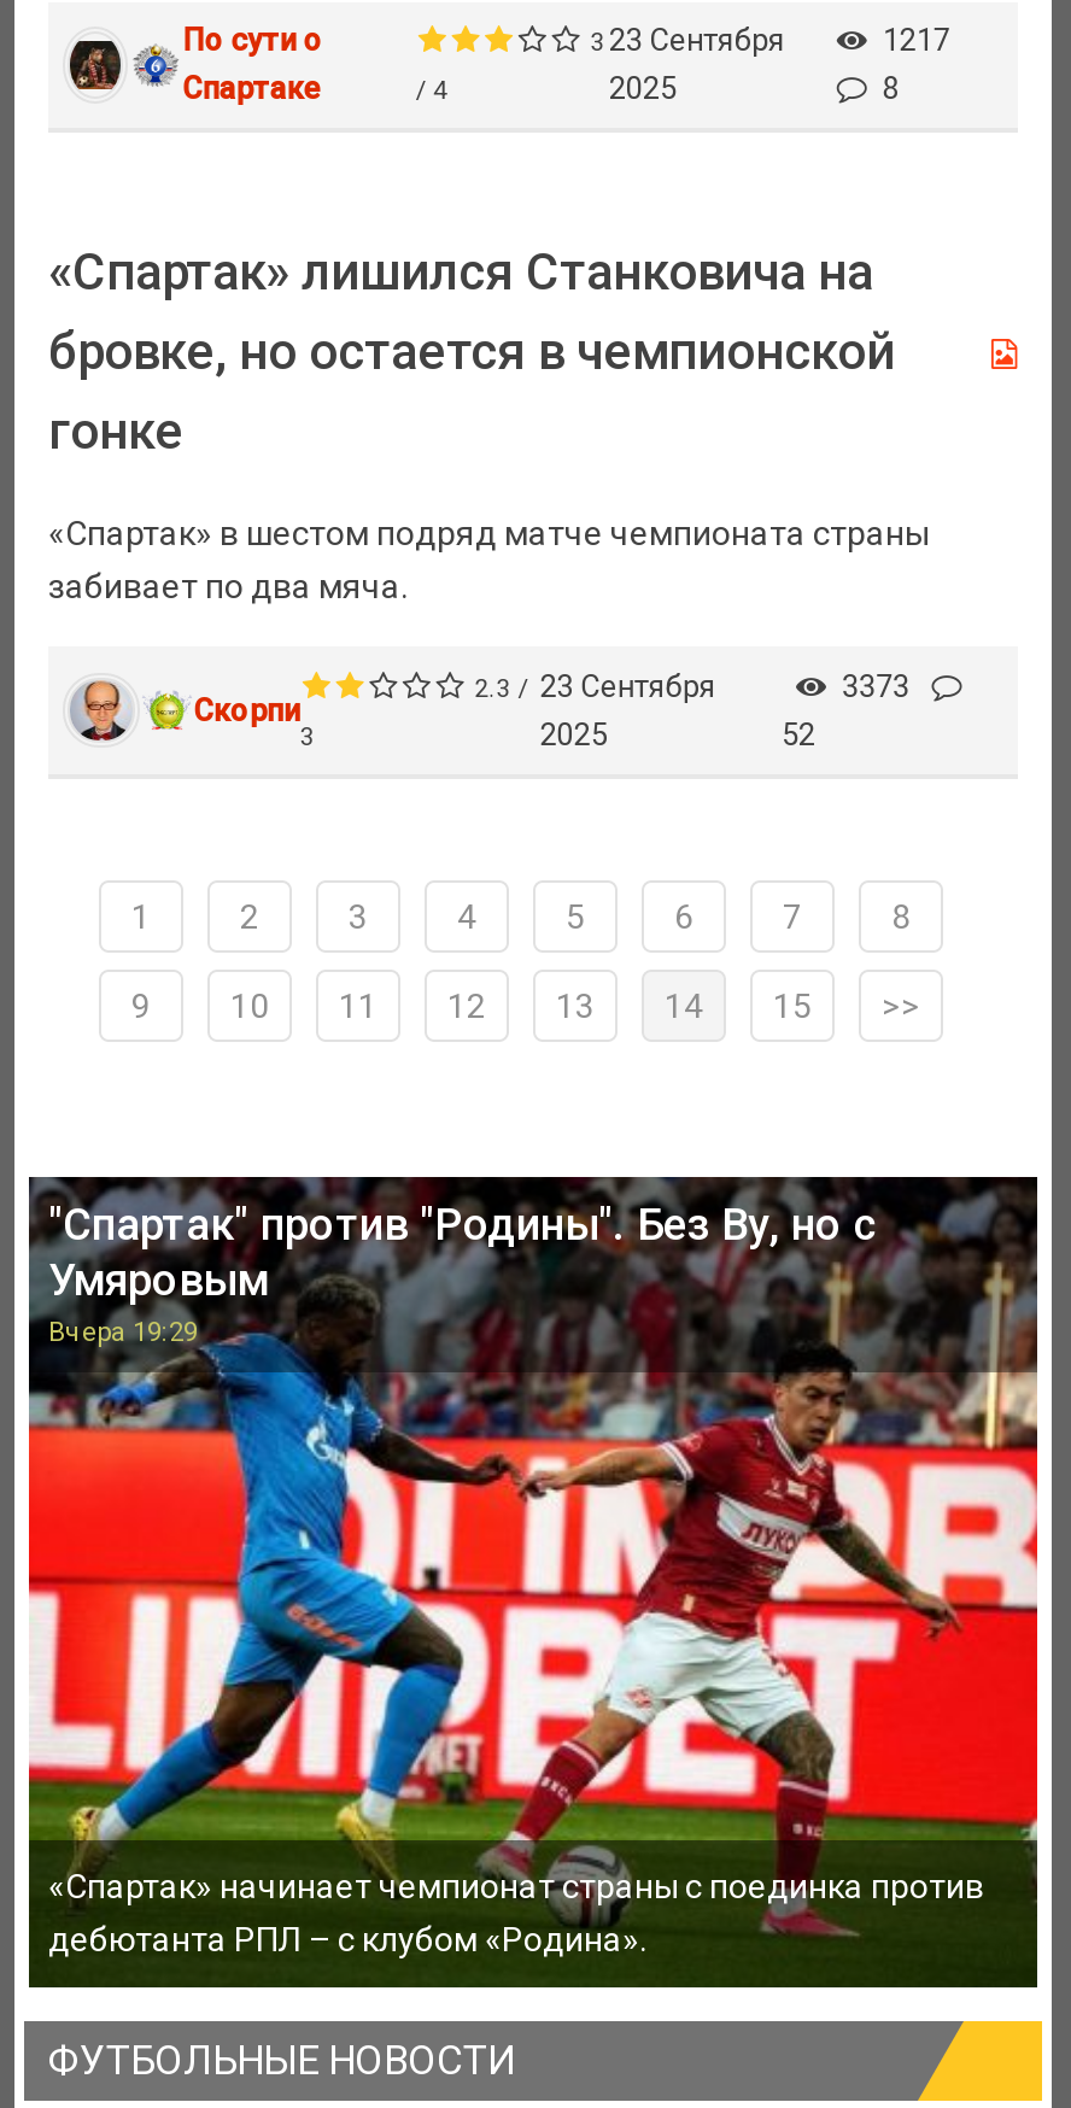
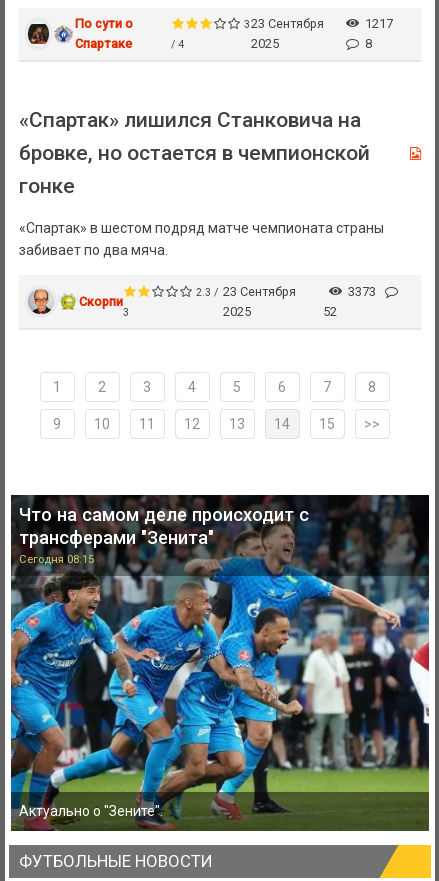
- [image]
- "Спартак" против "Родины". Без Ву, но с
- Умяровым
- Вчера 19:29
+ [image]
+ Что на самом деле происходит с
+ трансферами "Зенита"
+ Сегодня 08:15

- «Спартак» начинает чемпионат страны с поединка против
- дебютанта РПЛ – с клубом «Родина».
+ Актуально о "Зените".
